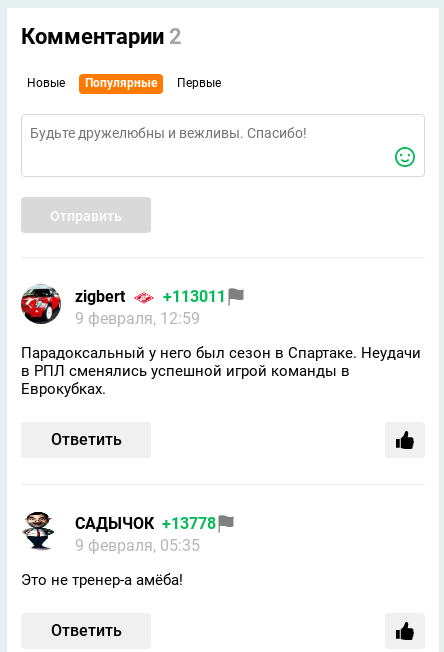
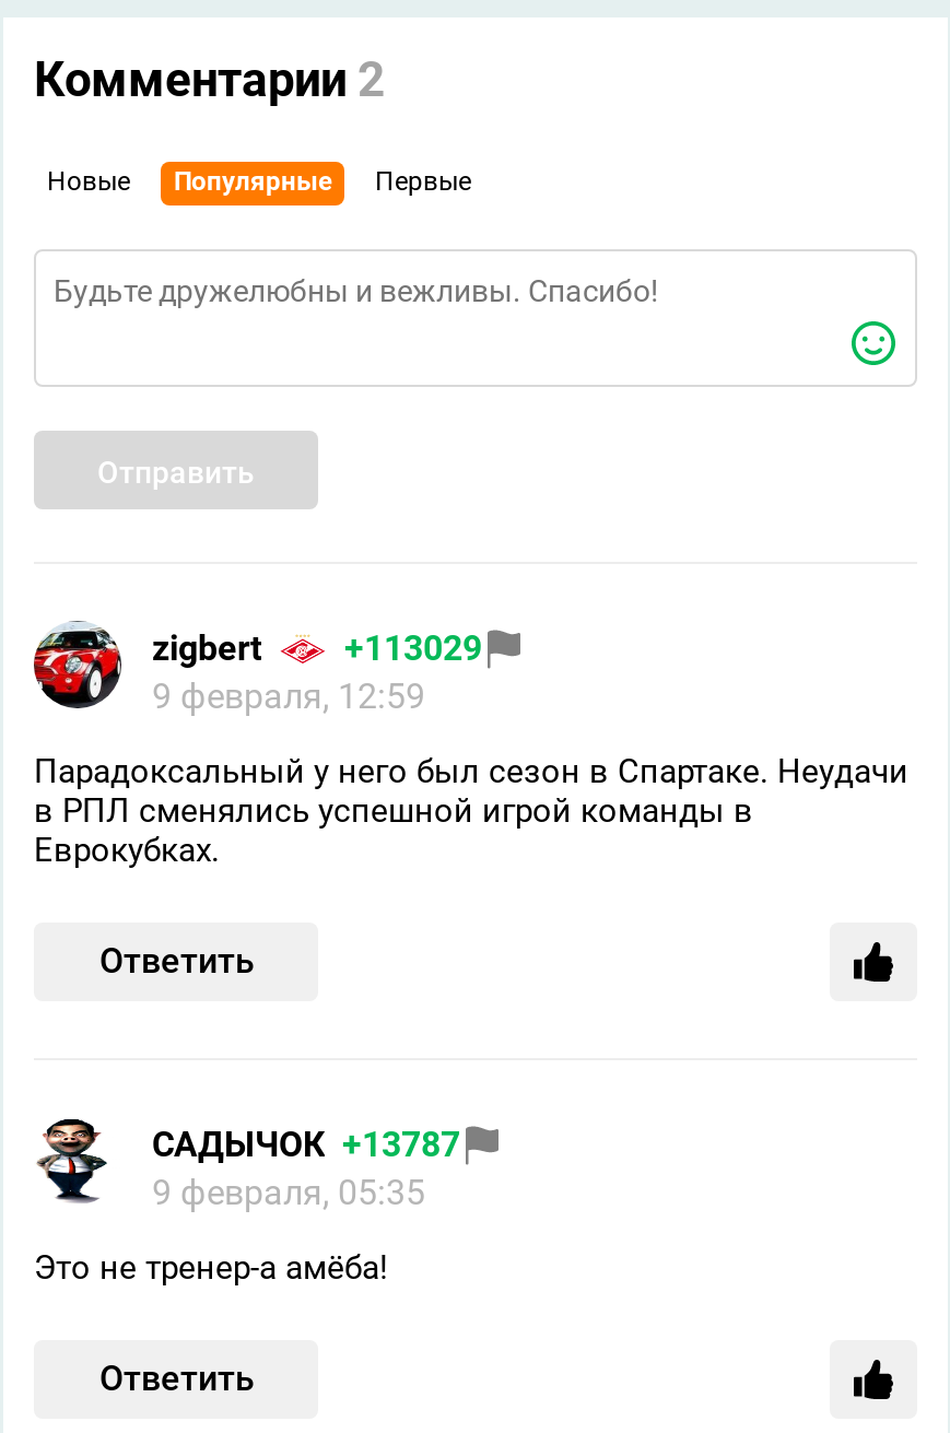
- zigbert +113011
+ zigbert +113029

- САДЫЧОК +13778
+ САДЫЧОК +13787
